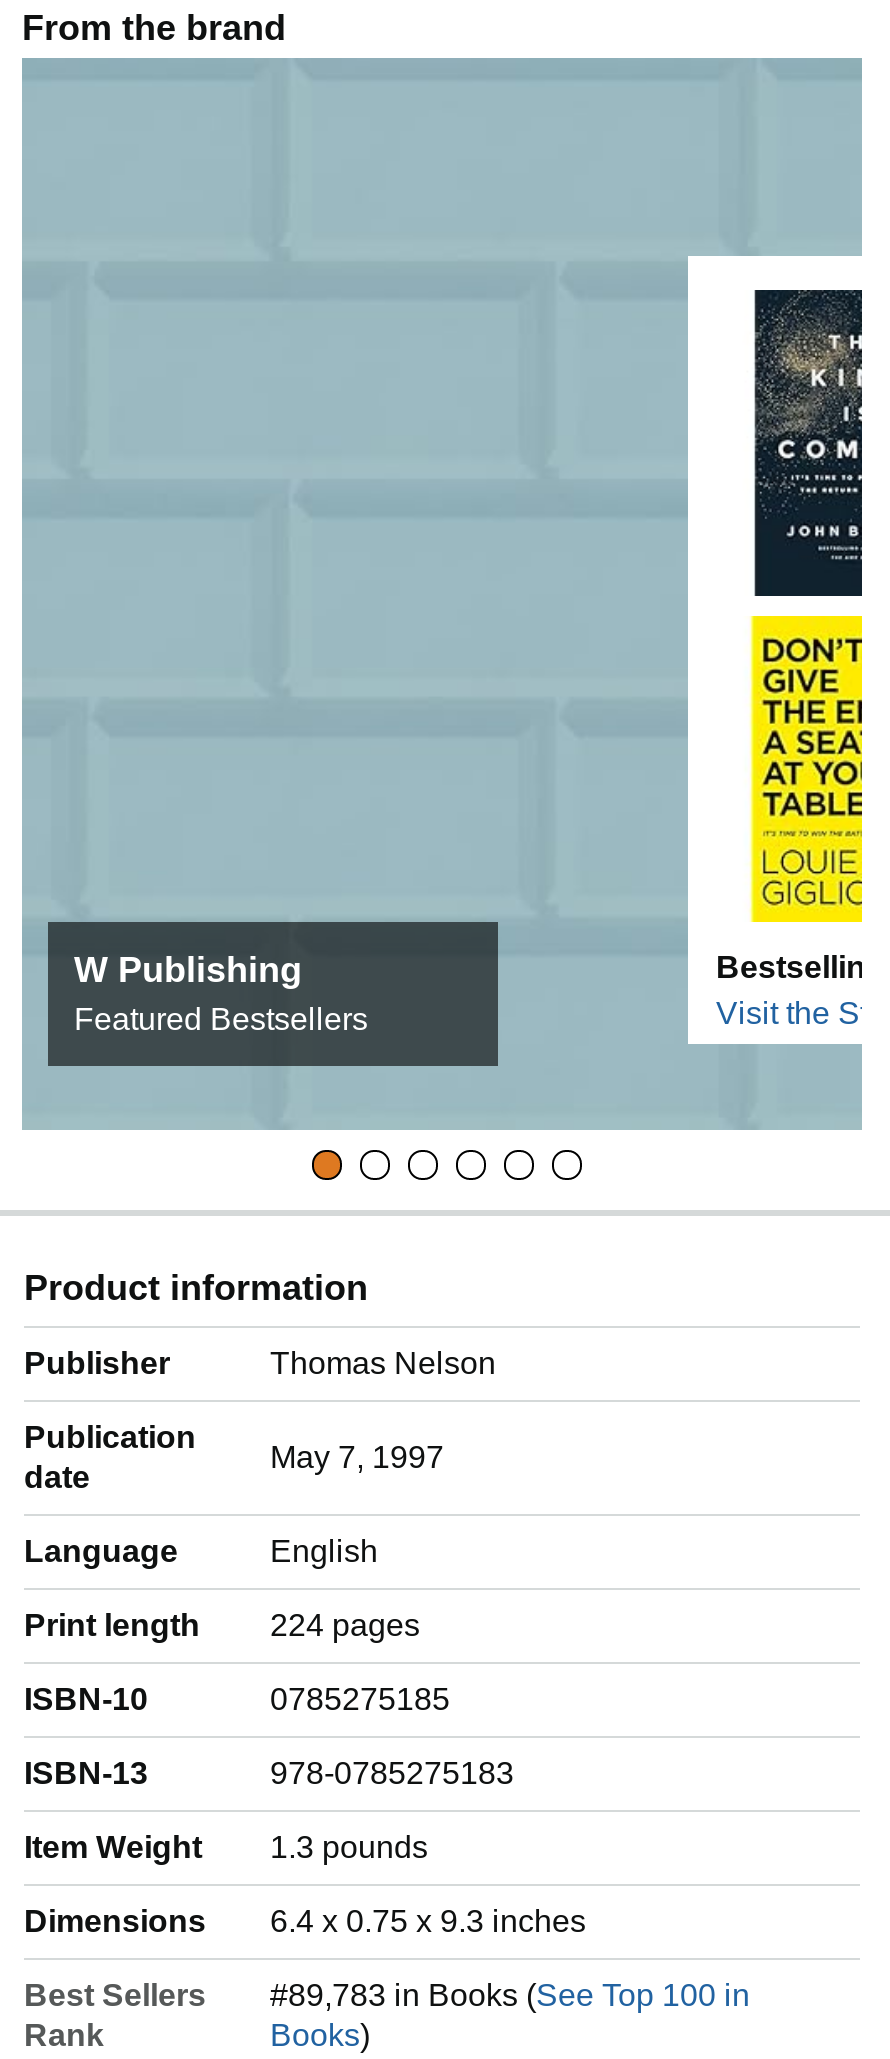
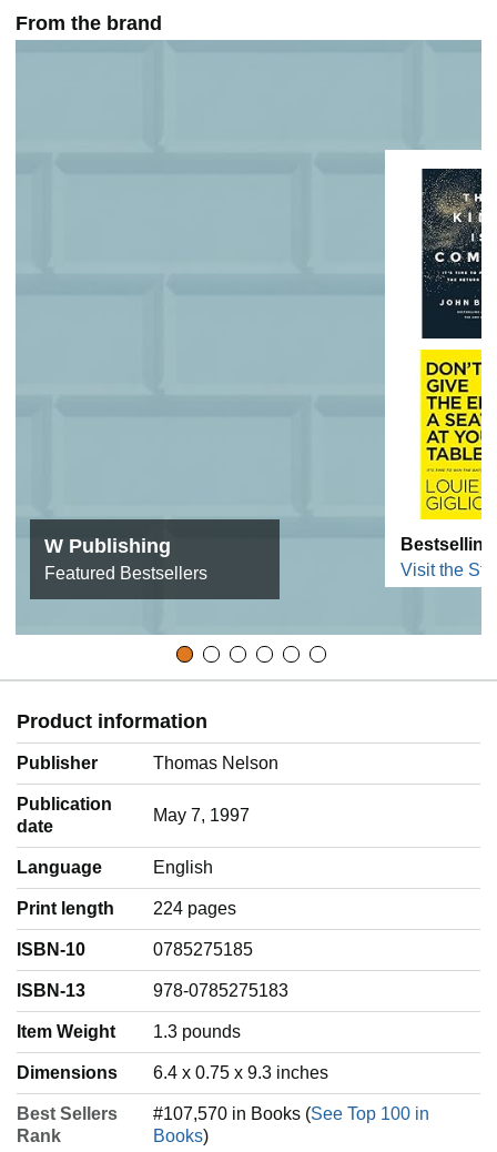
- #89,783 in Books (See Top 100 in
+ #107,570 in Books (See Top 100 in
